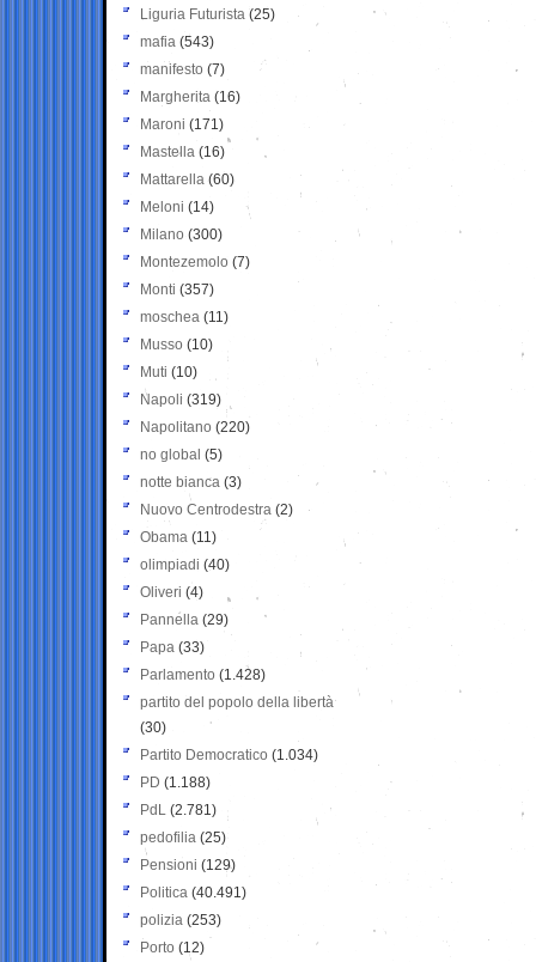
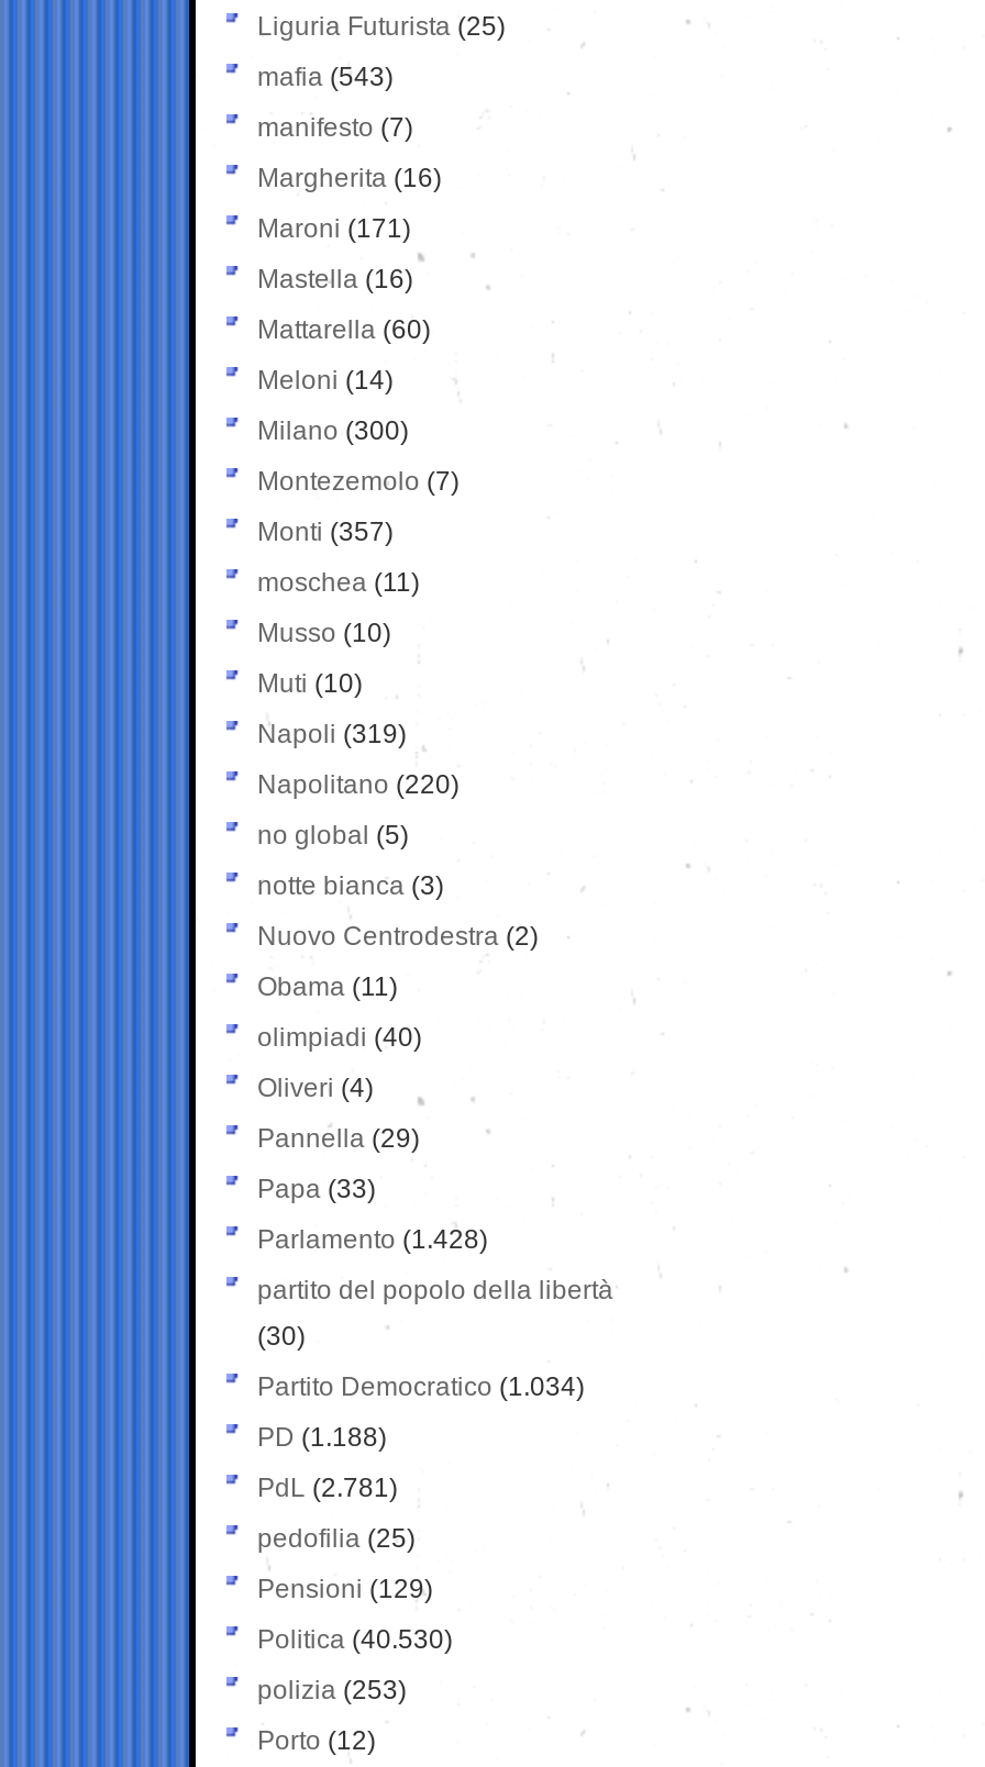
- Politica (40.491)
+ Politica (40.530)
